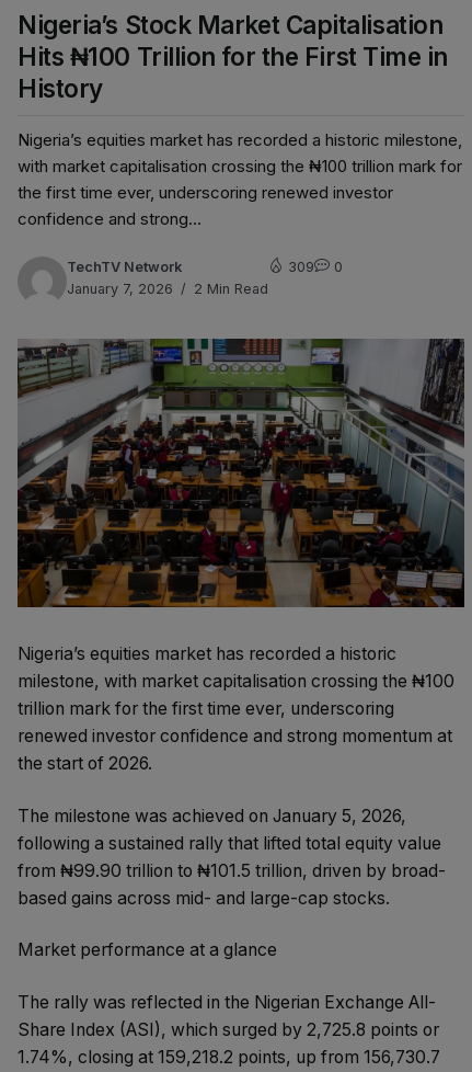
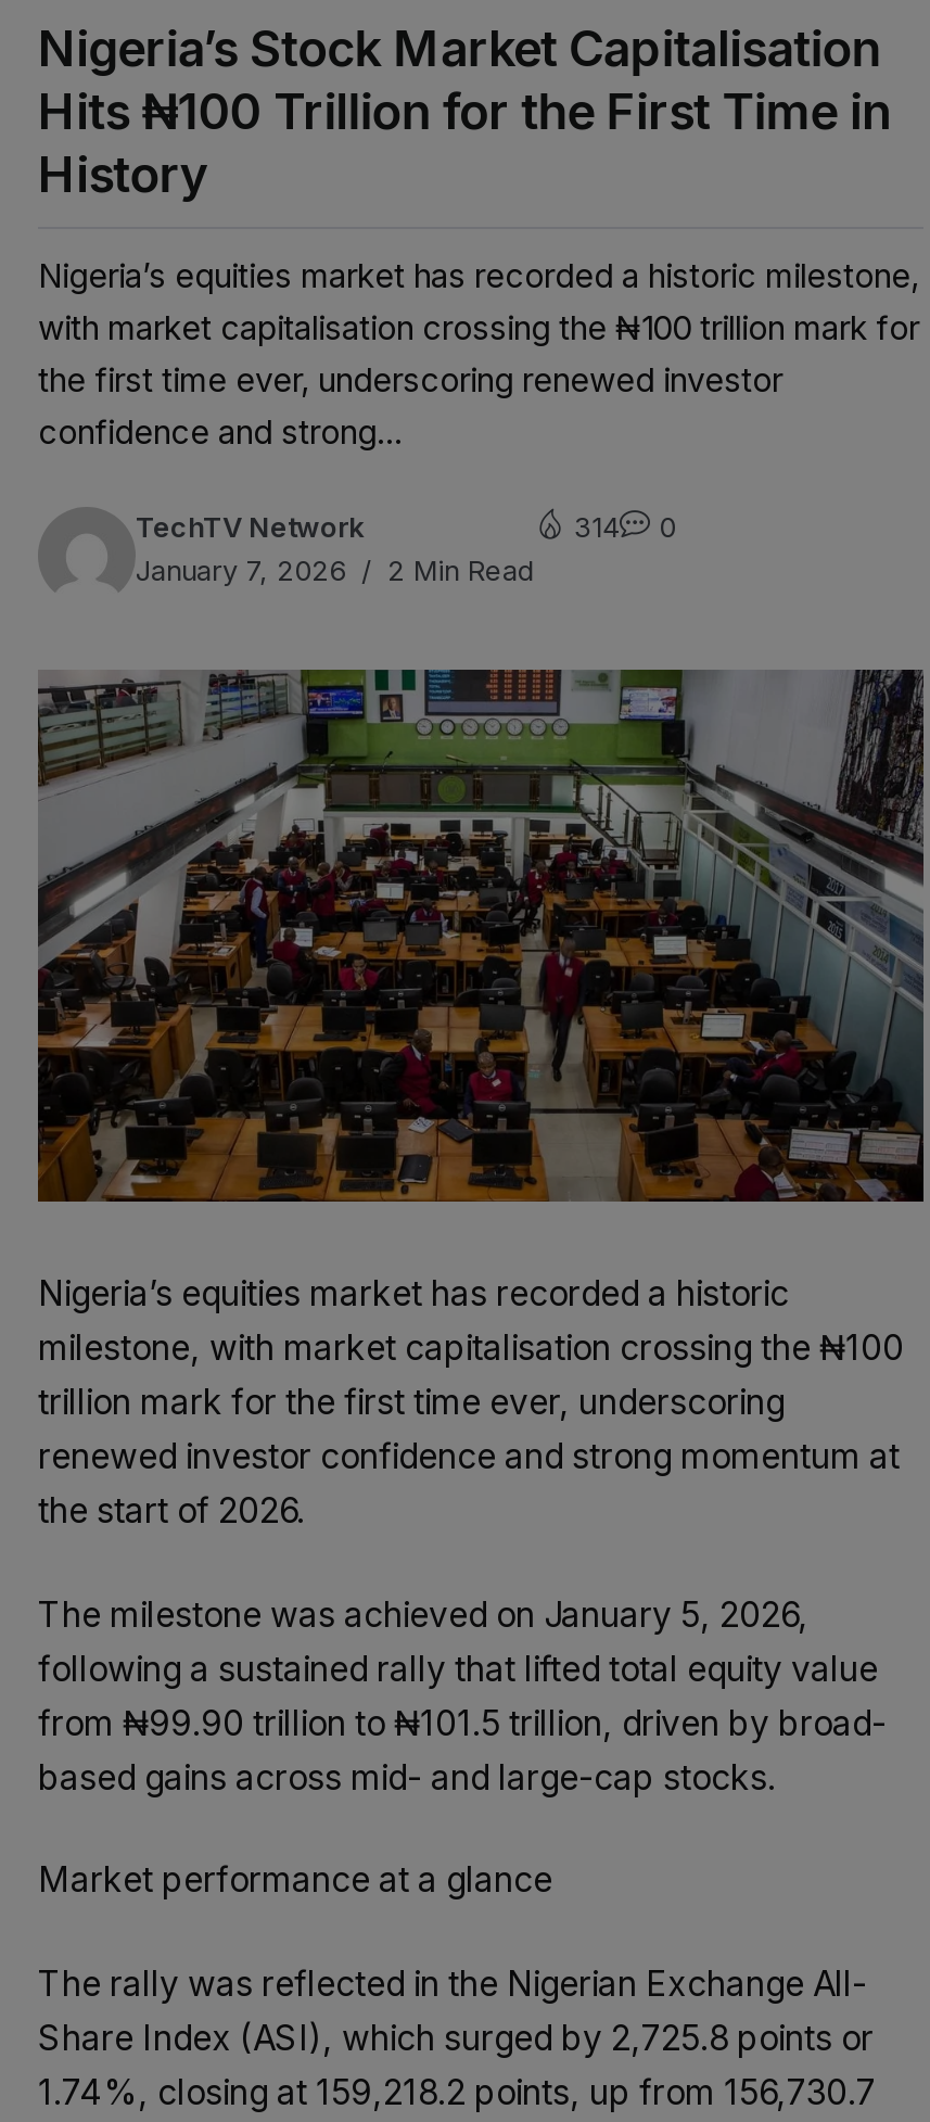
- 309 0
+ 314 0
